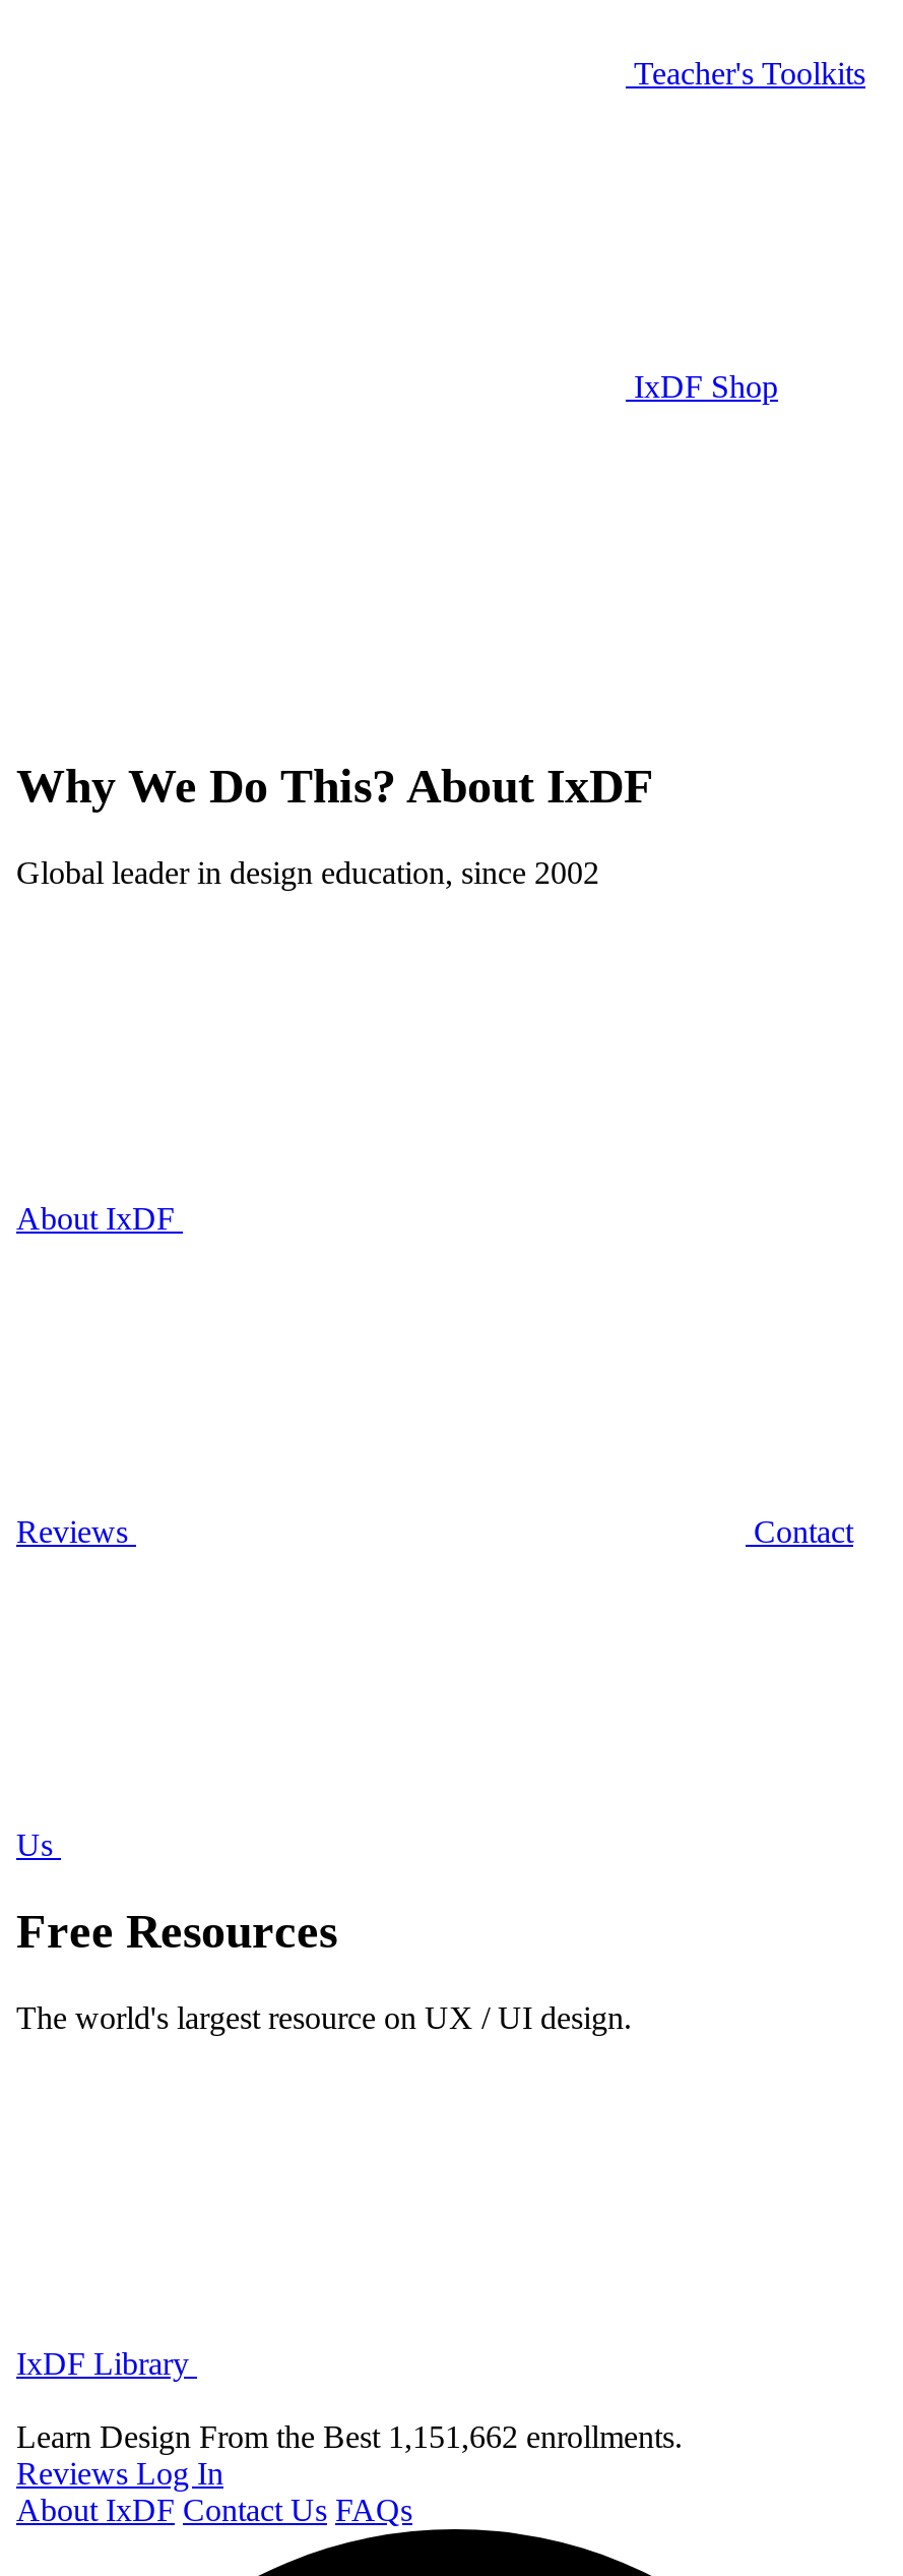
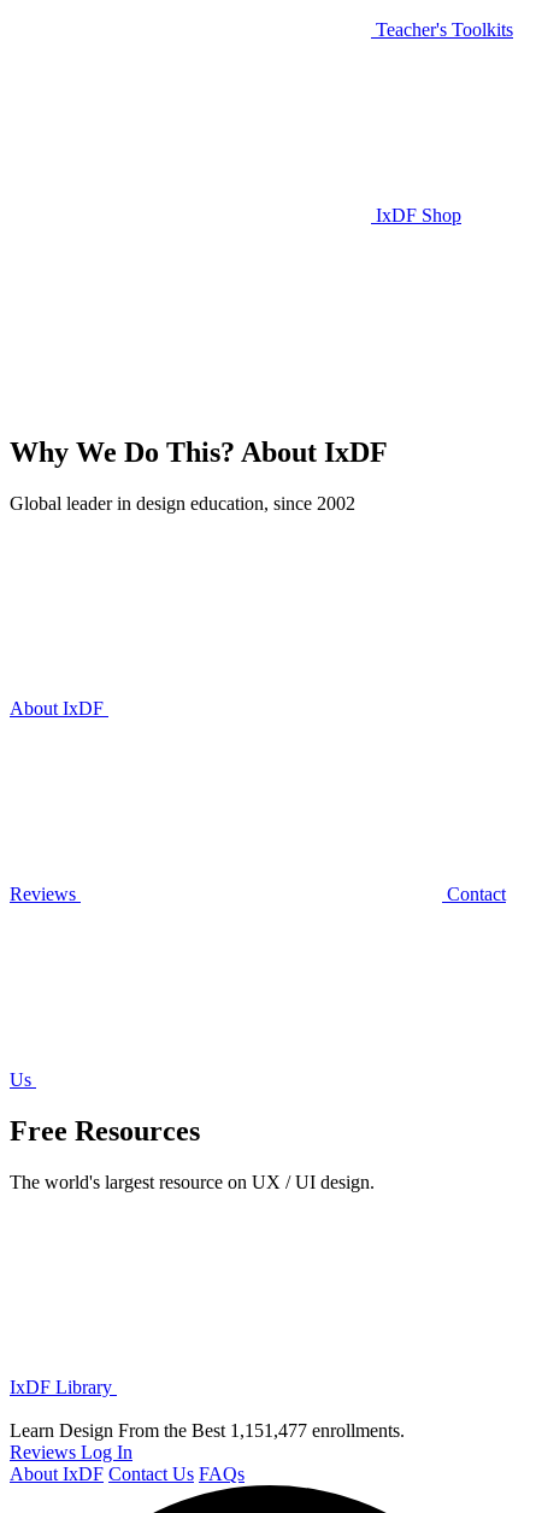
- Learn Design From the Best 1,151,662 enrollments.
+ Learn Design From the Best 1,151,477 enrollments.
